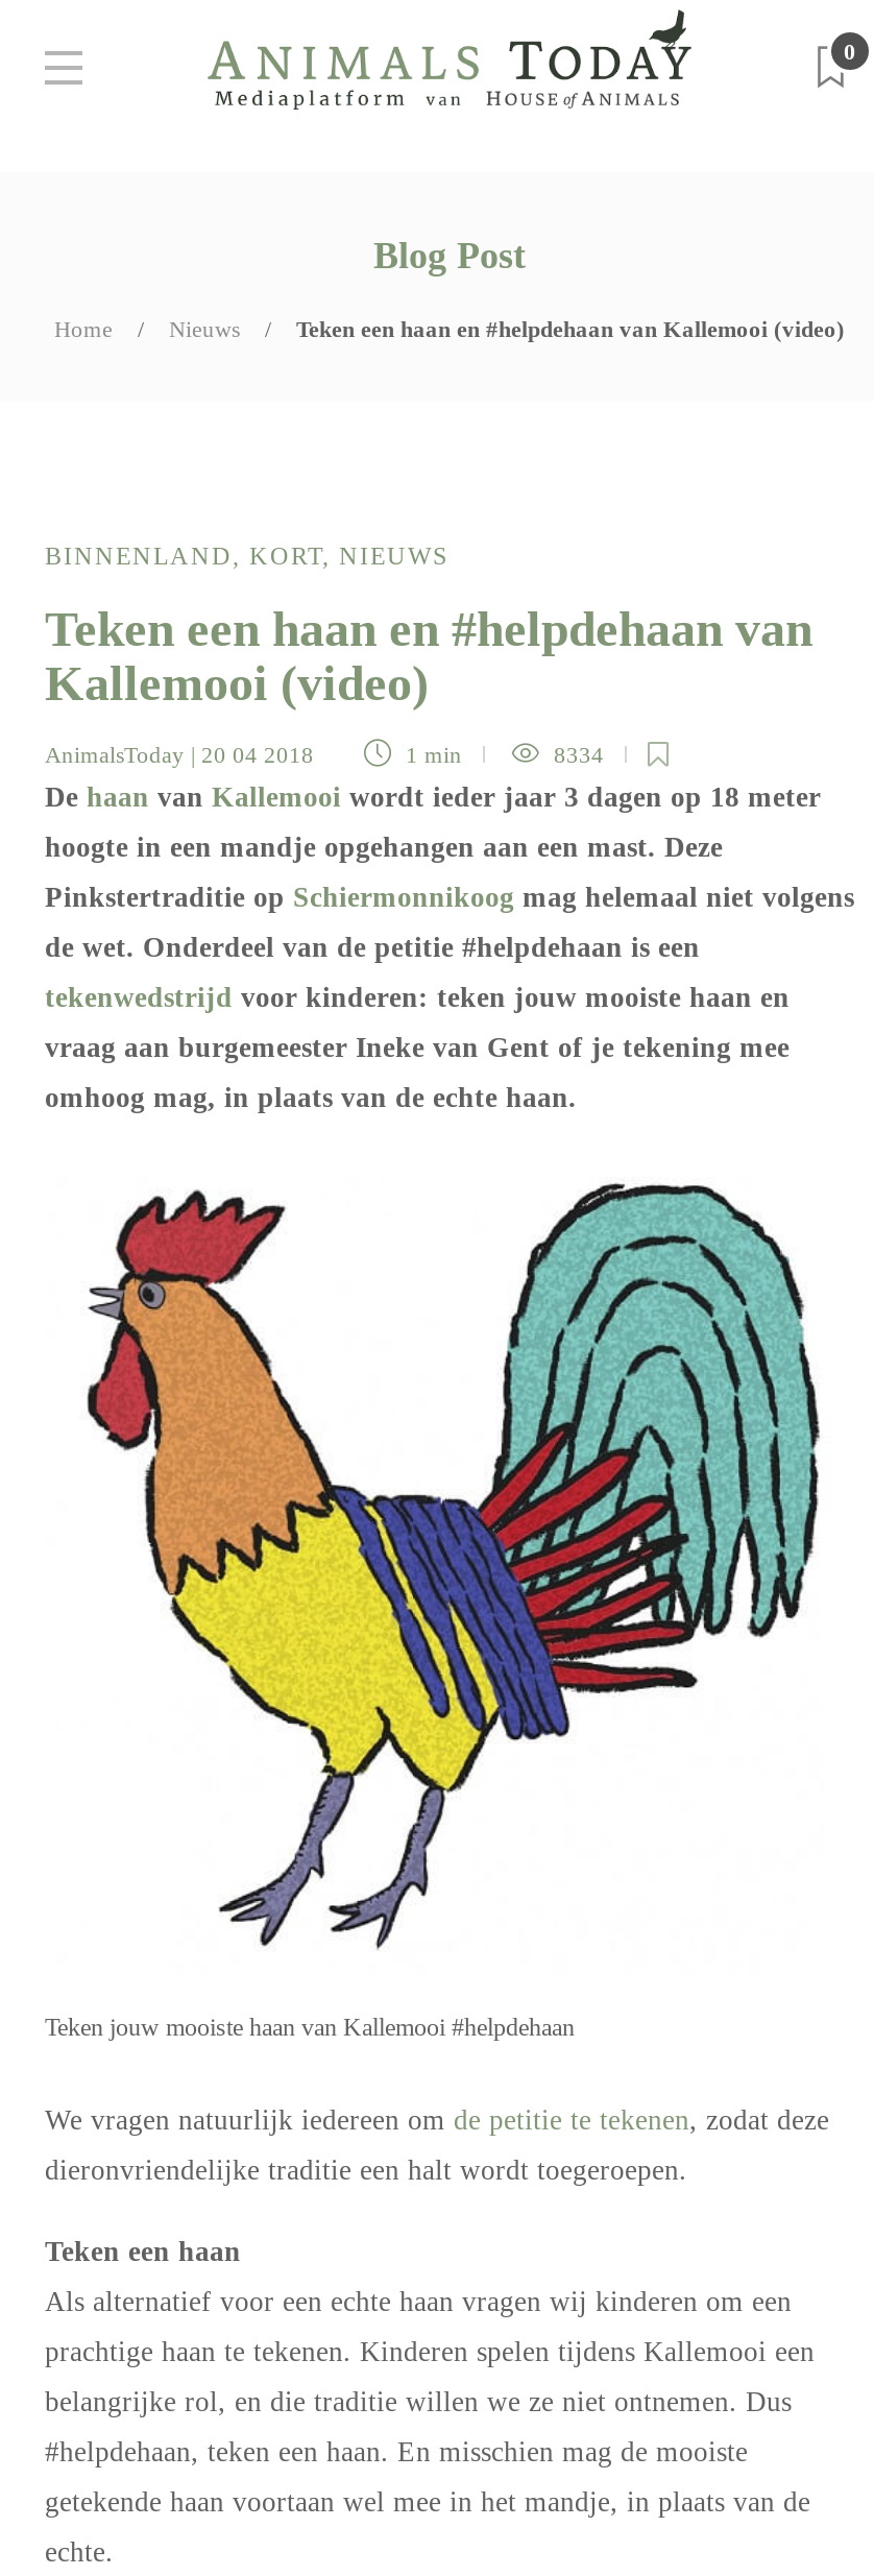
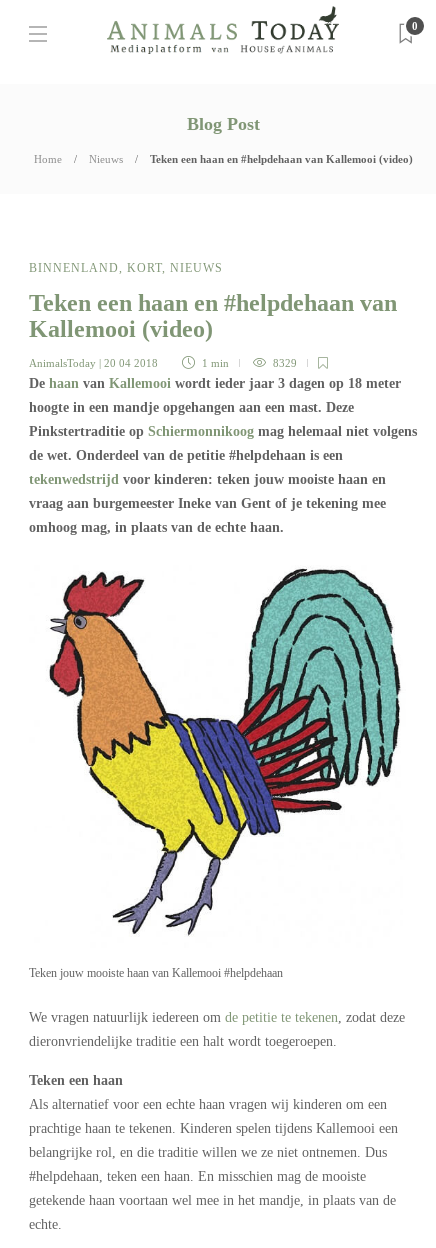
- 8334
+ 8329
